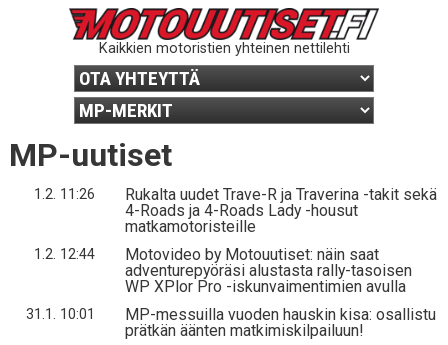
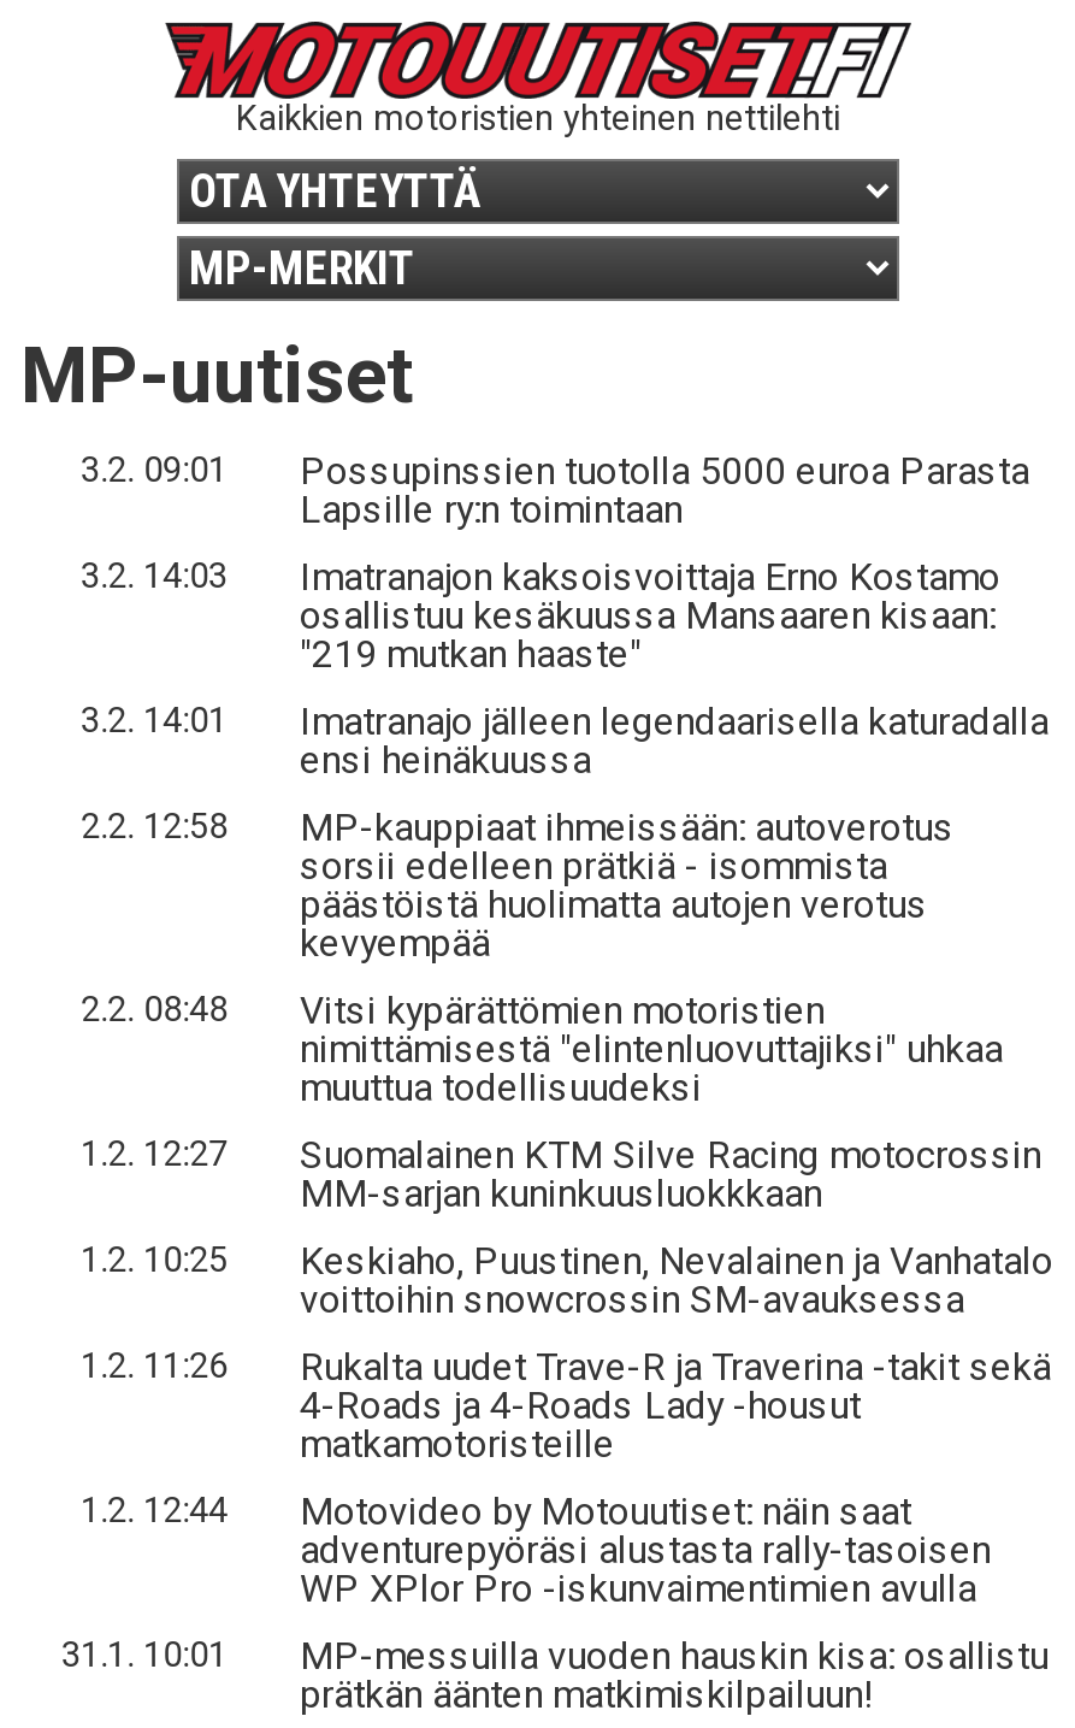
+ 3.2. 09:01
+ Possupinssien tuotolla 5000 euroa Parasta
+ Lapsille ry:n toimintaan
+ 3.2. 14:03
+ Imatranajon kaksoisvoittaja Erno Kostamo
+ osallistuu kesäkuussa Mansaaren kisaan:
+ "219 mutkan haaste"
+ 3.2. 14:01
+ Imatranajo jälleen legendaarisella katuradalla
+ ensi heinäkuussa
+ 2.2. 12:58
+ MP-kauppiaat ihmeissään: autoverotus
+ sorsii edelleen prätkiä - isommista
+ päästöistä huolimatta autojen verotus
+ kevyempää
+ 2.2. 08:48
+ Vitsi kypärättömien motoristien
+ nimittämisestä "elintenluovuttajiksi" uhkaa
+ muuttua todellisuudeksi
+ 1.2. 12:27
+ Suomalainen KTM Silve Racing motocrossin
+ MM-sarjan kuninkuusluokkkaan
+ 1.2. 10:25
+ Keskiaho, Puustinen, Nevalainen ja Vanhatalo
+ voittoihin snowcrossin SM-avauksessa
